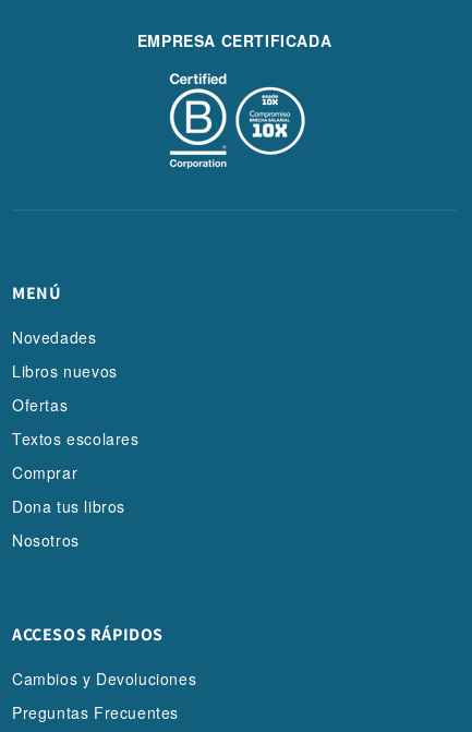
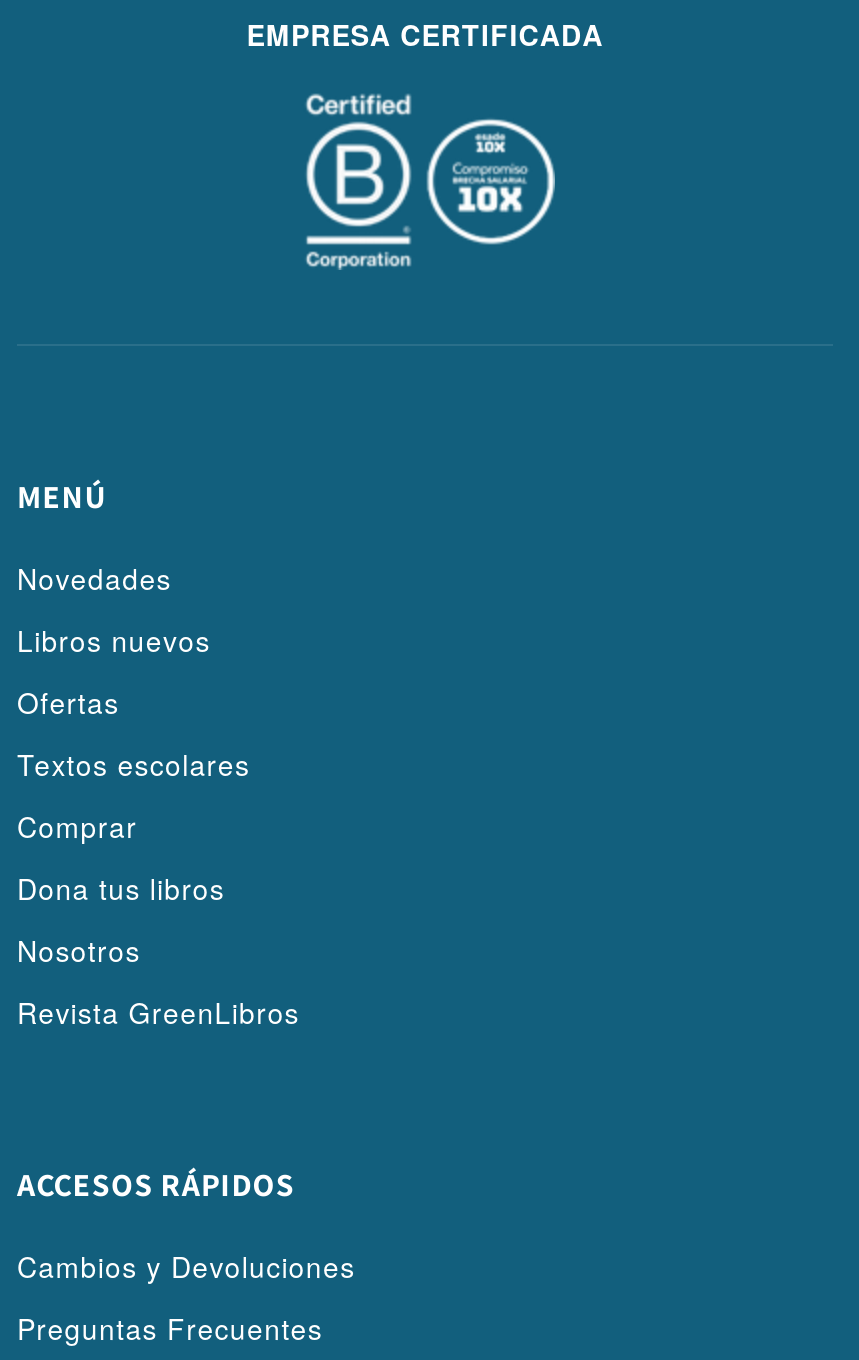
+ Revista GreenLibros
